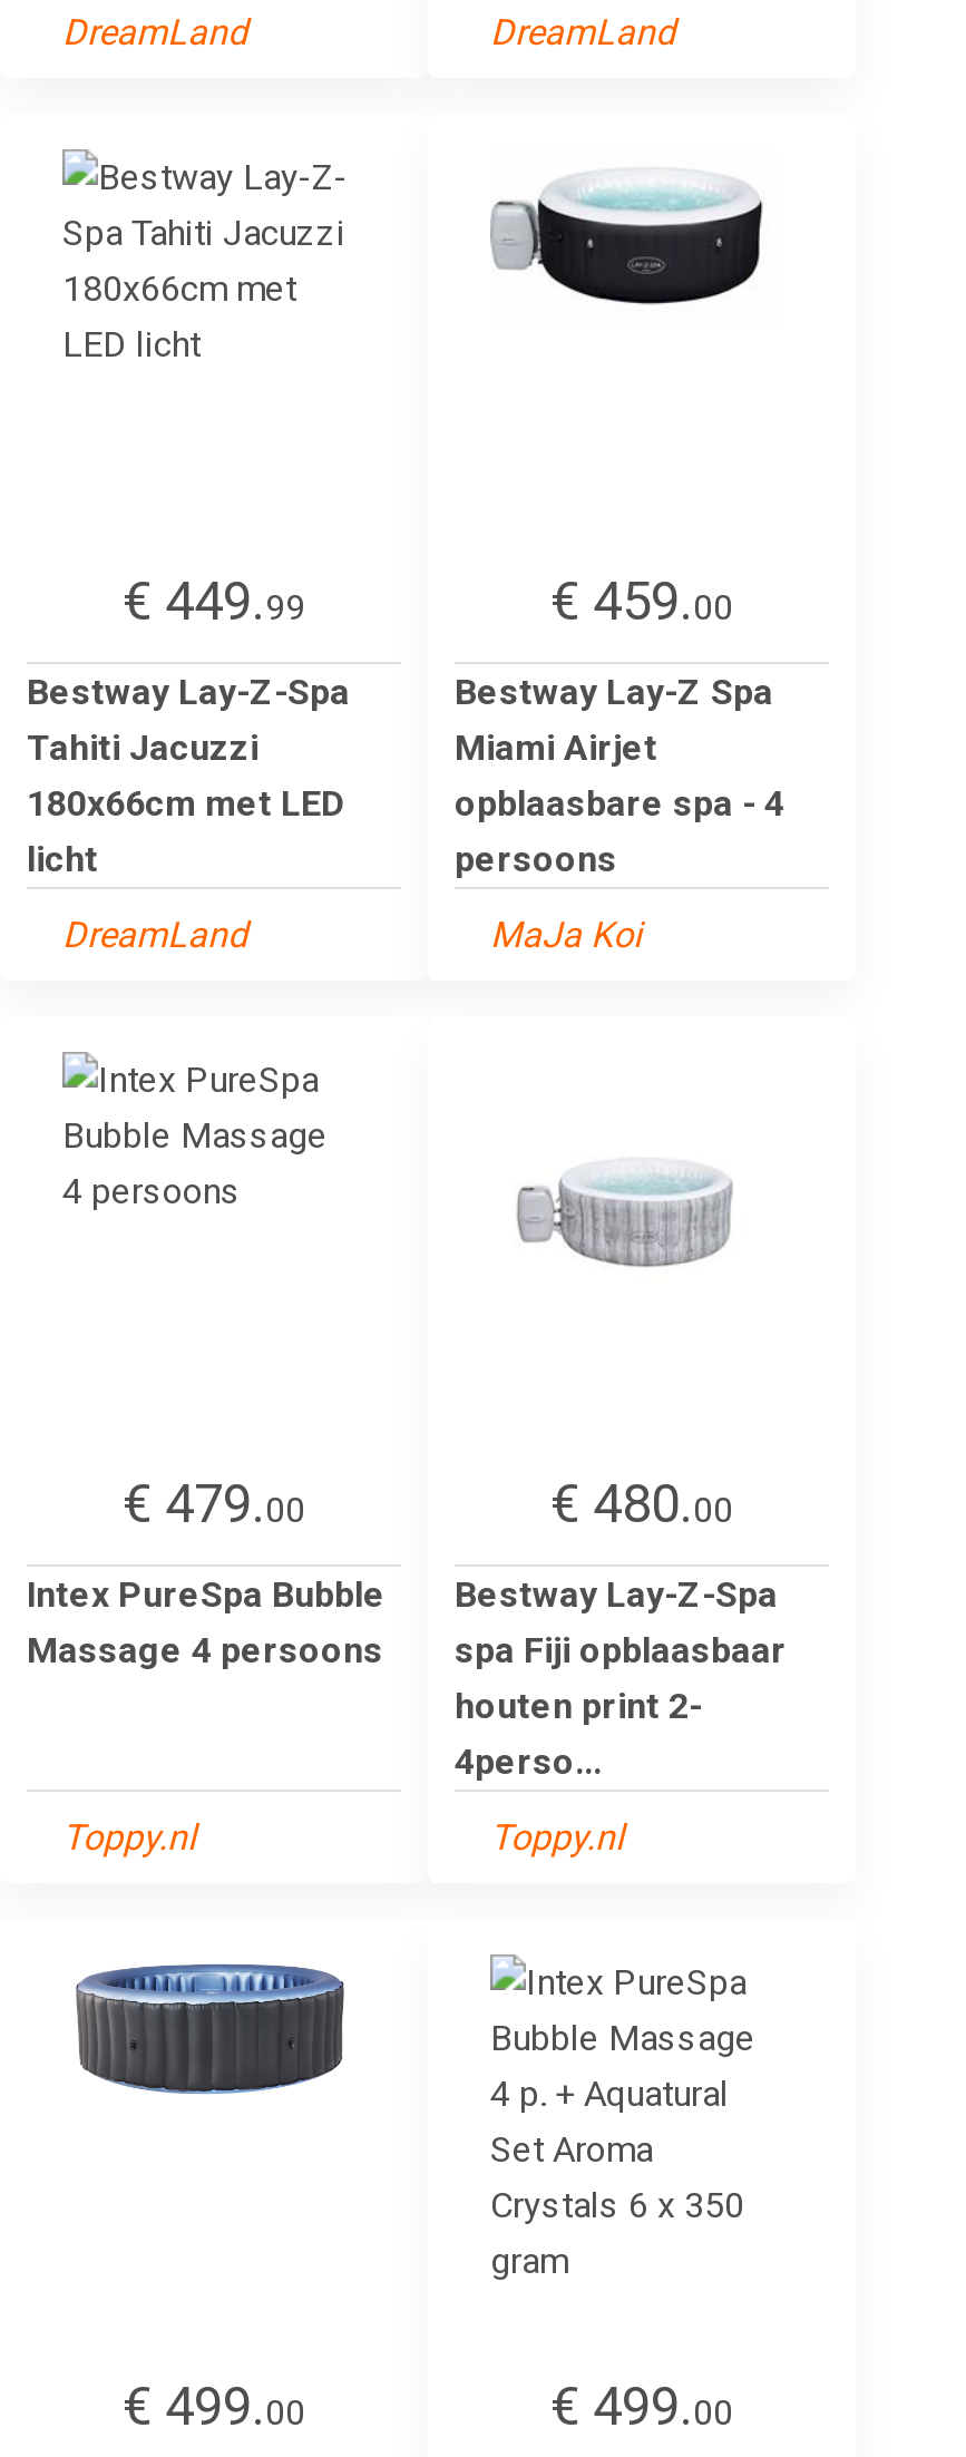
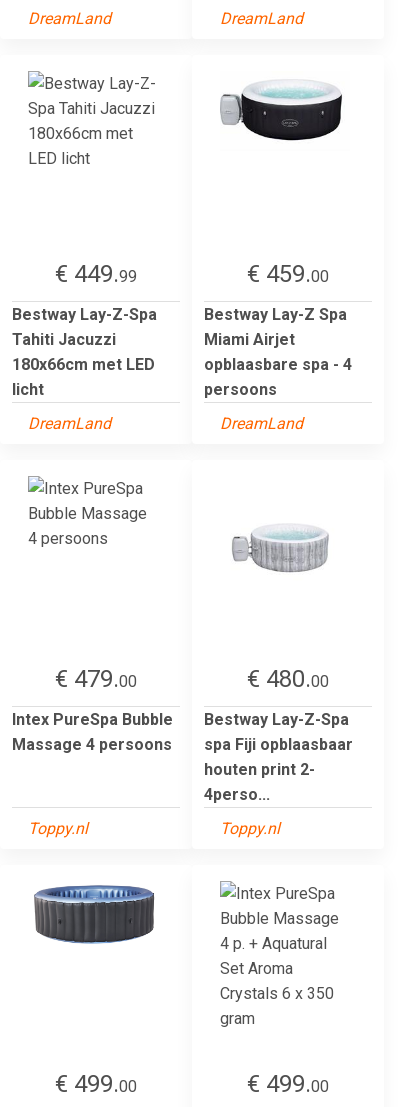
- MaJa Koi
+ DreamLand
